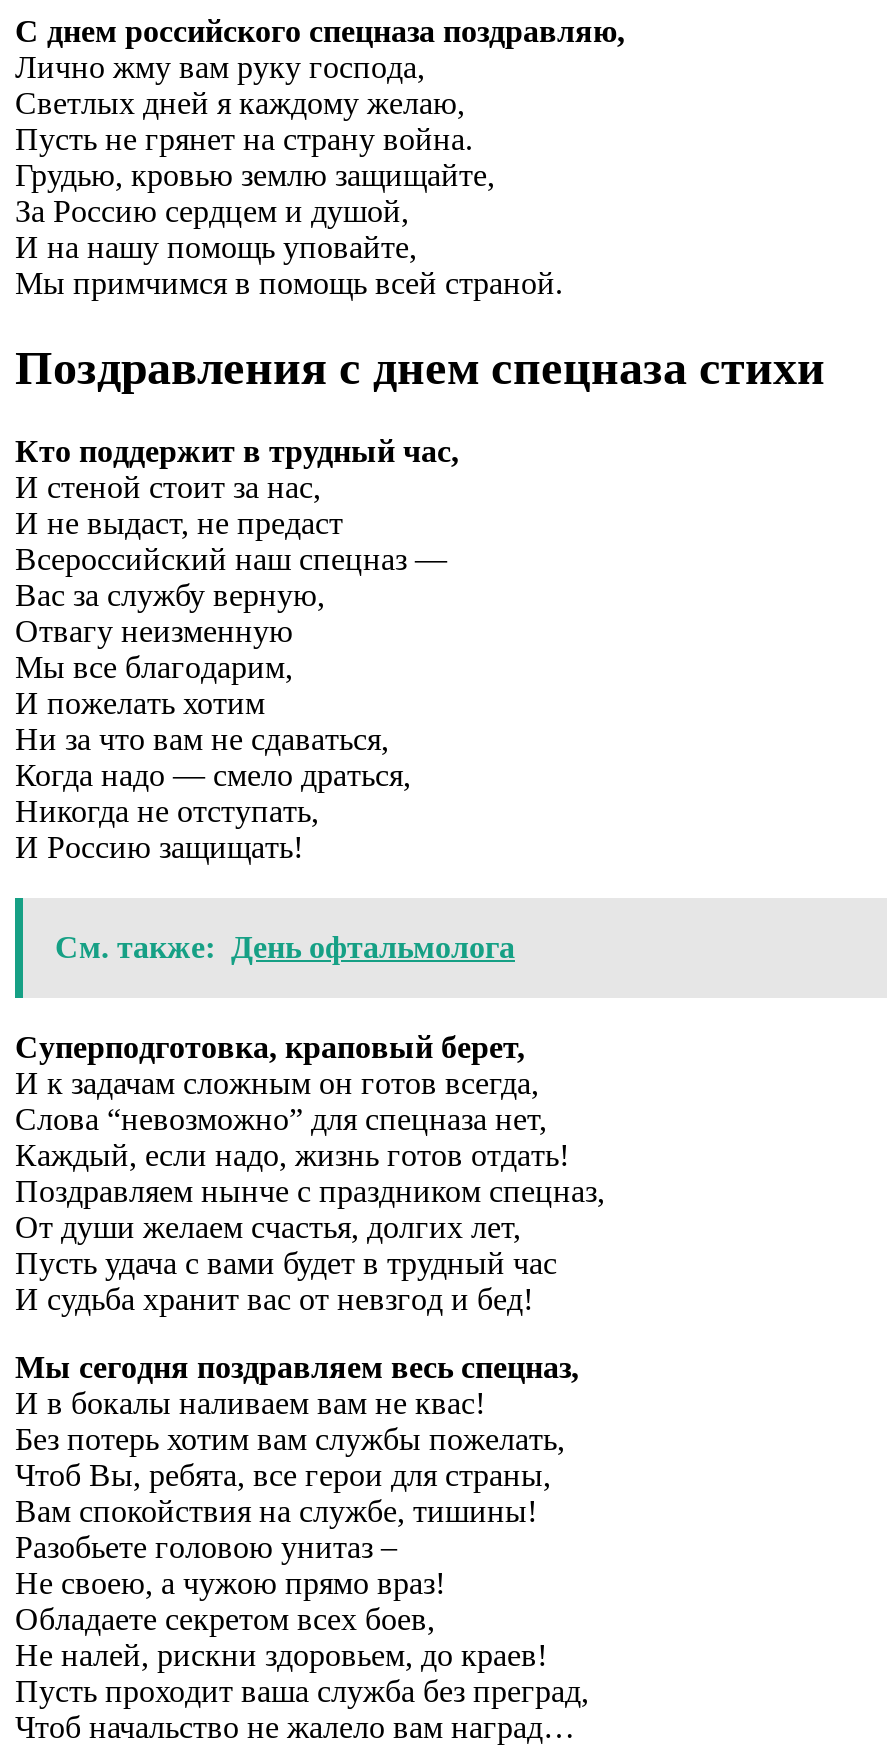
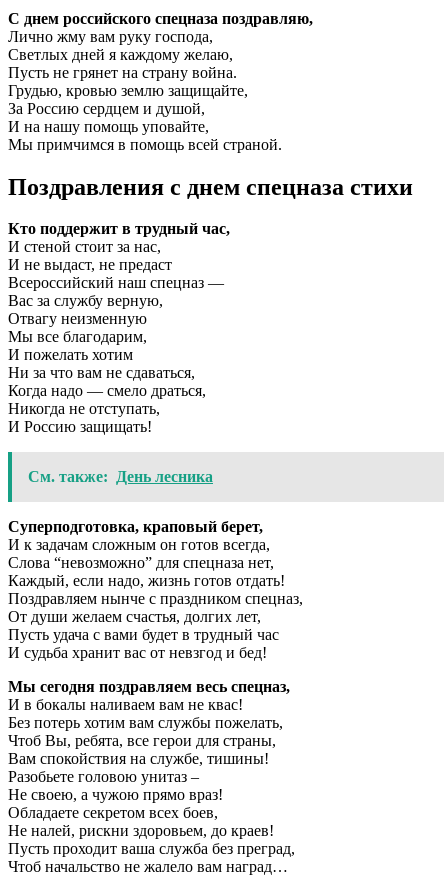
- См. также: День офтальмолога
+ См. также: День лесника
